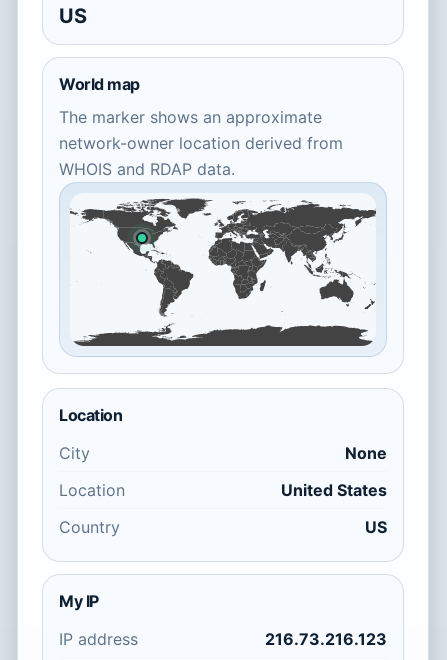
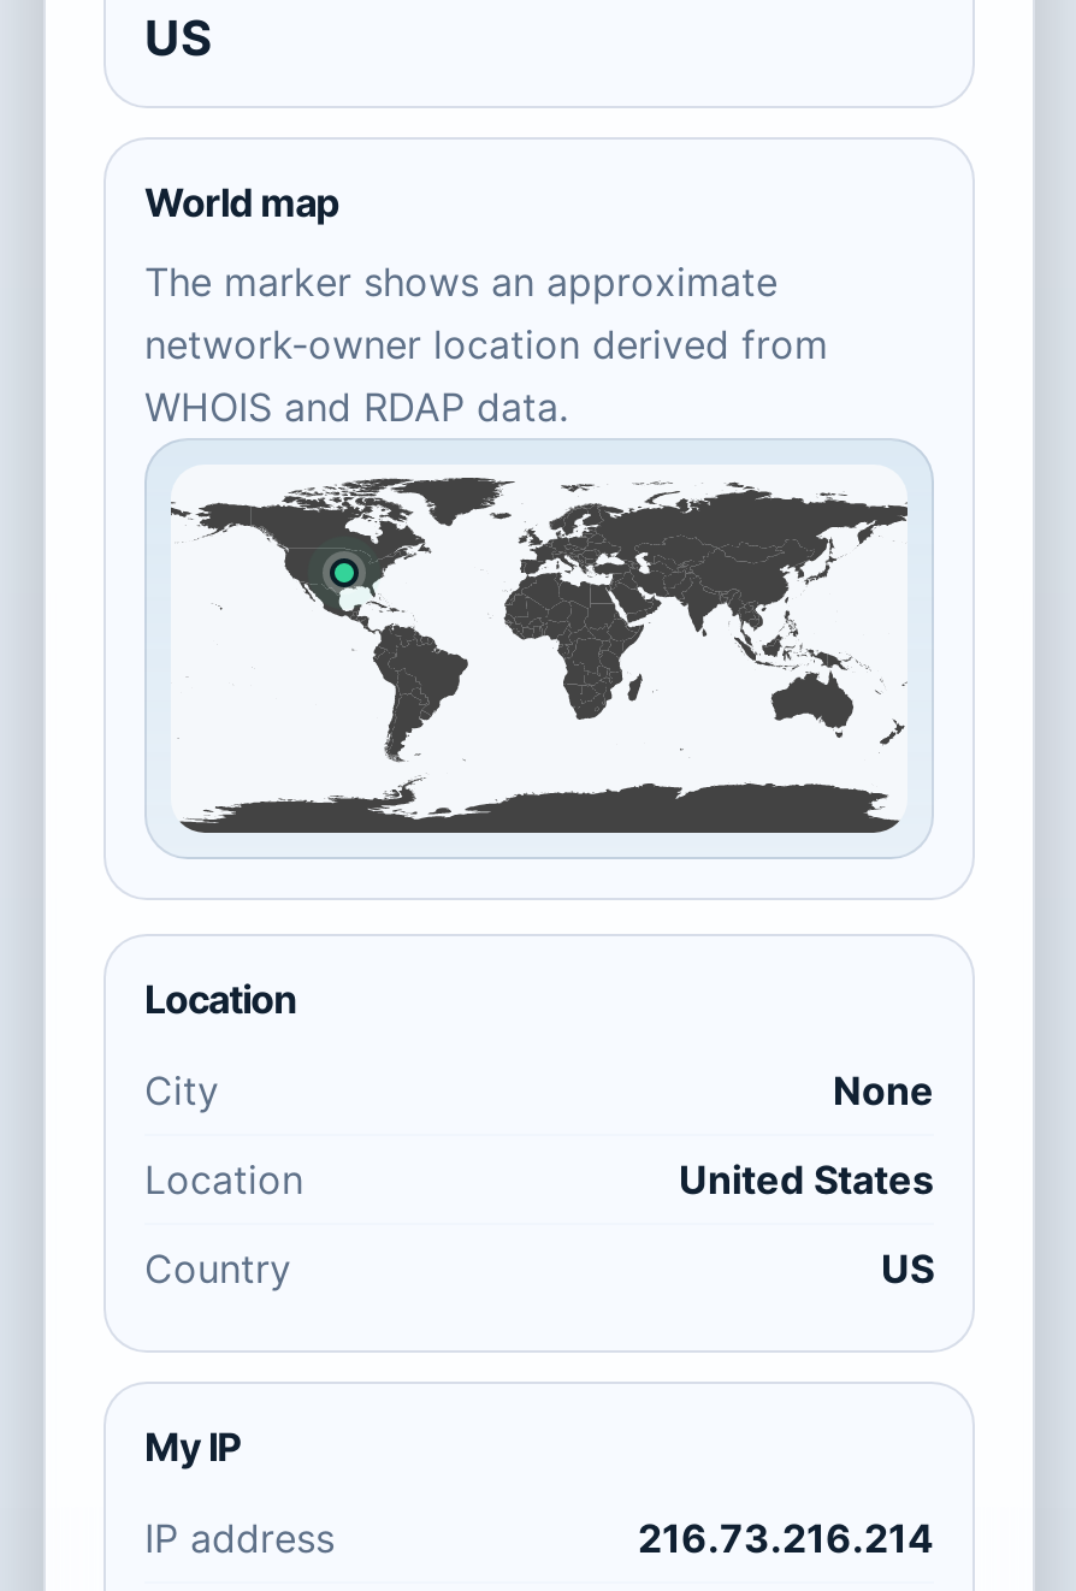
- 216.73.216.123
+ 216.73.216.214
